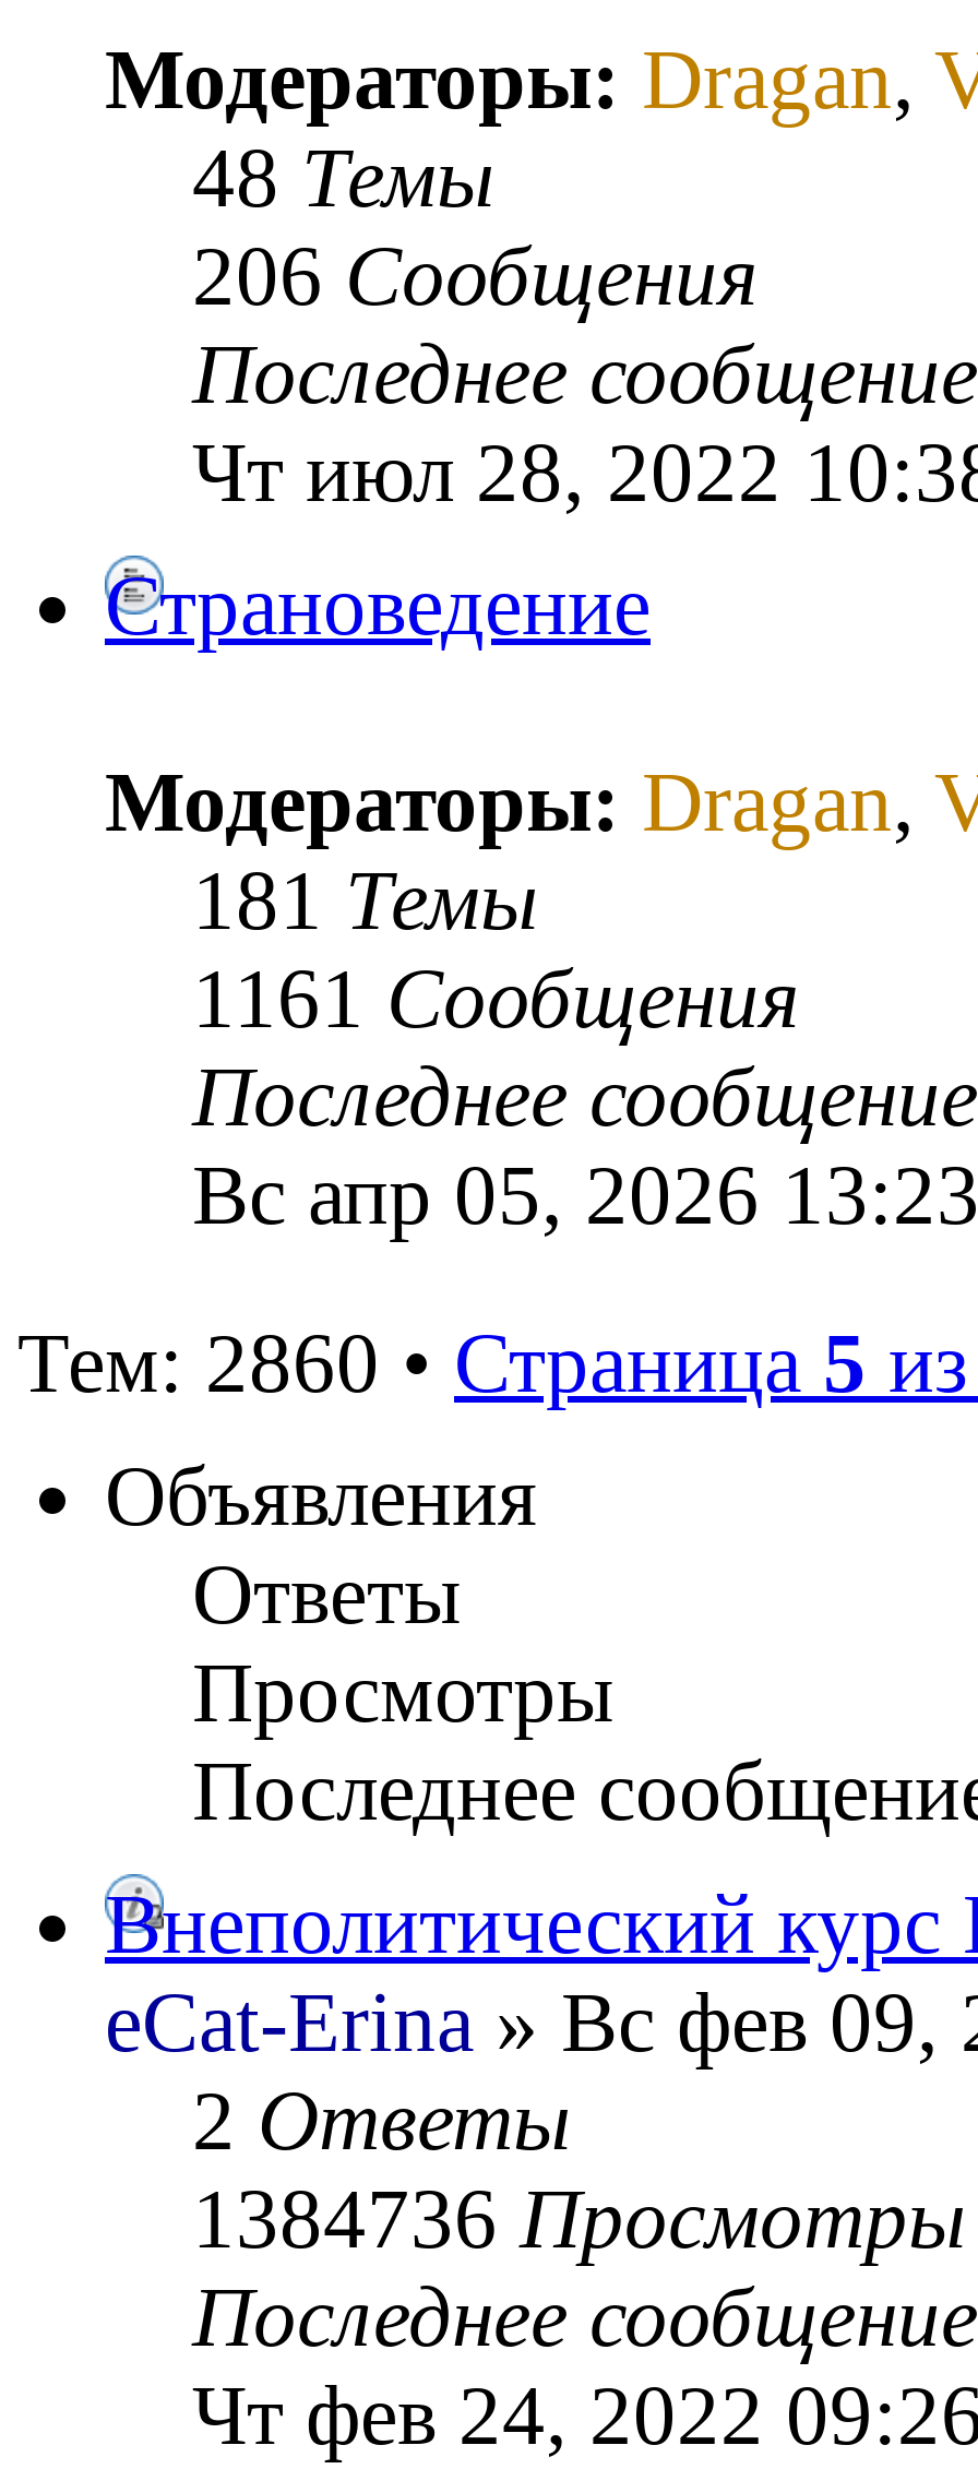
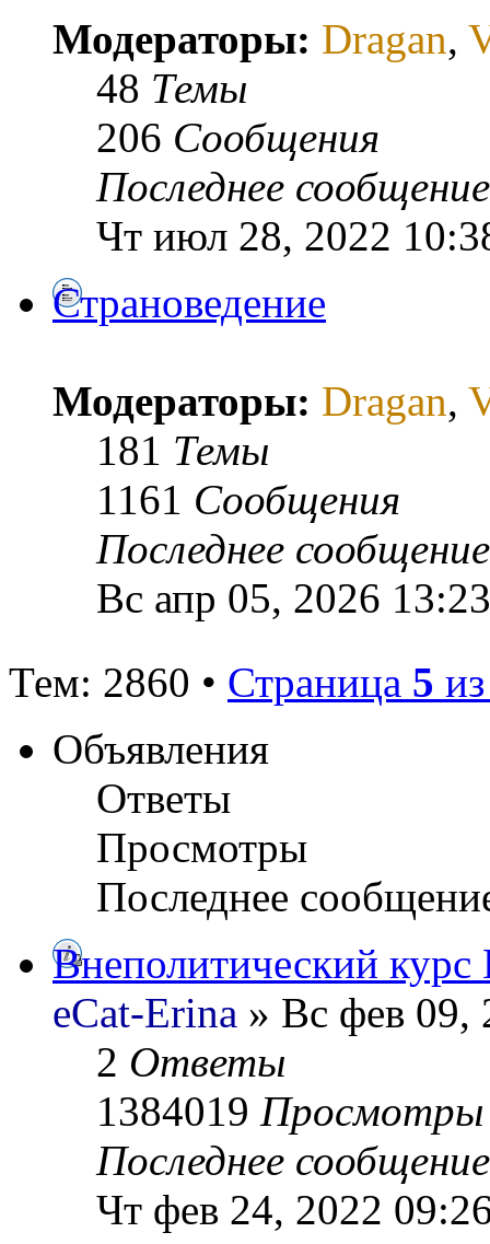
- 1384736 Просмотры
+ 1384019 Просмотры
